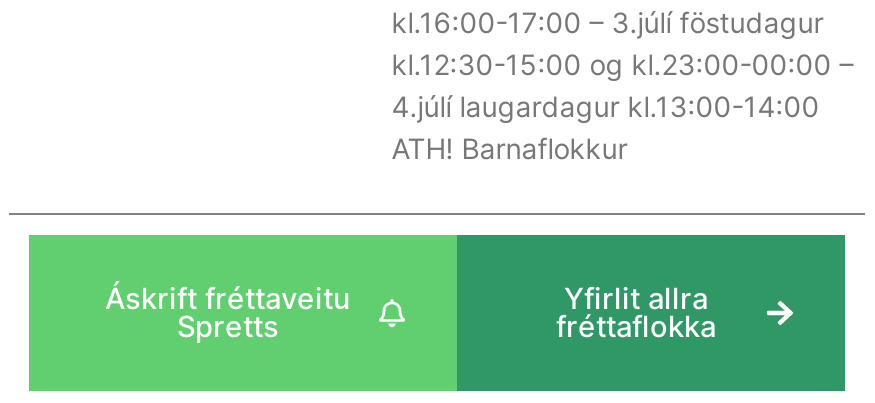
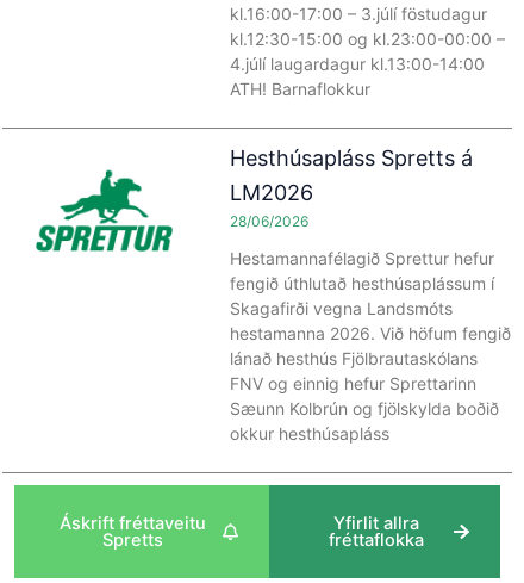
+ [image]

+ Hesthúsapláss Spretts á
+ LM2026
+ 28/06/2026
+ Hestamannafélagið Sprettur hefur
+ fengið úthlutað hesthúsaplássum í
+ Skagafirði vegna Landsmóts
+ hestamanna 2026. Við höfum fengið
+ lánað hesthús Fjölbrautaskólans
+ FNV og einnig hefur Sprettarinn
+ Sæunn Kolbrún og fjölskylda boðið
+ okkur hesthúsapláss
